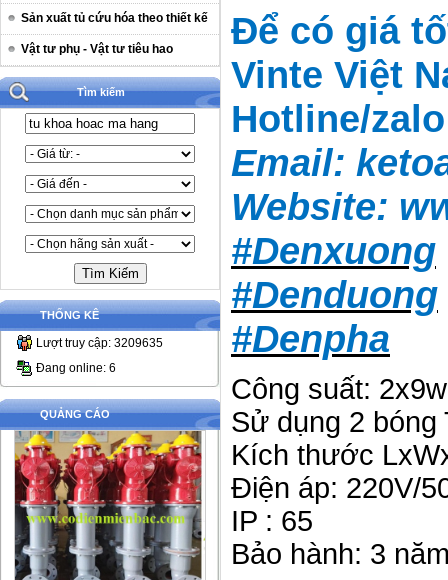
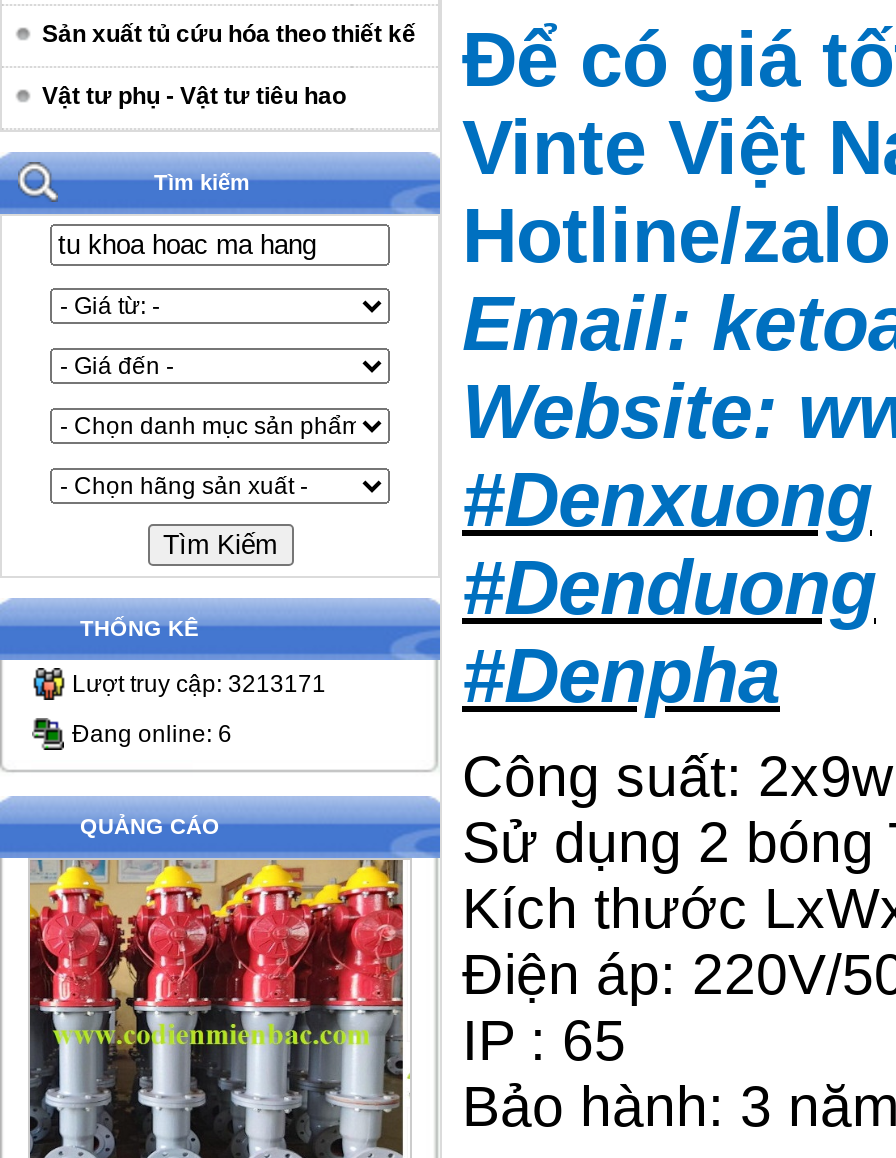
- Lượt truy cập: 3209635
+ Lượt truy cập: 3213171
